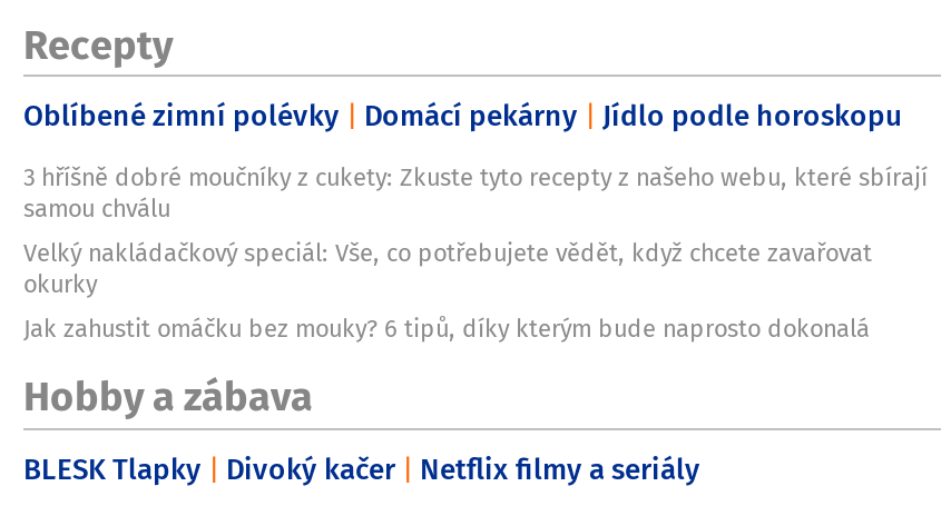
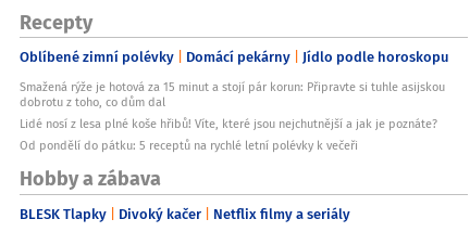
- 3 hříšně dobré moučníky z cukety: Zkuste tyto recepty z našeho webu, které sbírají
- samou chválu
- Velký nakládačkový speciál: Vše, co potřebujete vědět, když chcete zavařovat
- okurky
- Jak zahustit omáčku bez mouky? 6 tipů, díky kterým bude naprosto dokonalá
+ Smažená rýže je hotová za 15 minut a stojí pár korun: Připravte si tuhle asijskou
+ dobrotu z toho, co dům dal
+ Lidé nosí z lesa plné koše hřibů! Víte, které jsou nejchutnější a jak je poznáte?
+ Od pondělí do pátku: 5 receptů na rychlé letní polévky k večeři
